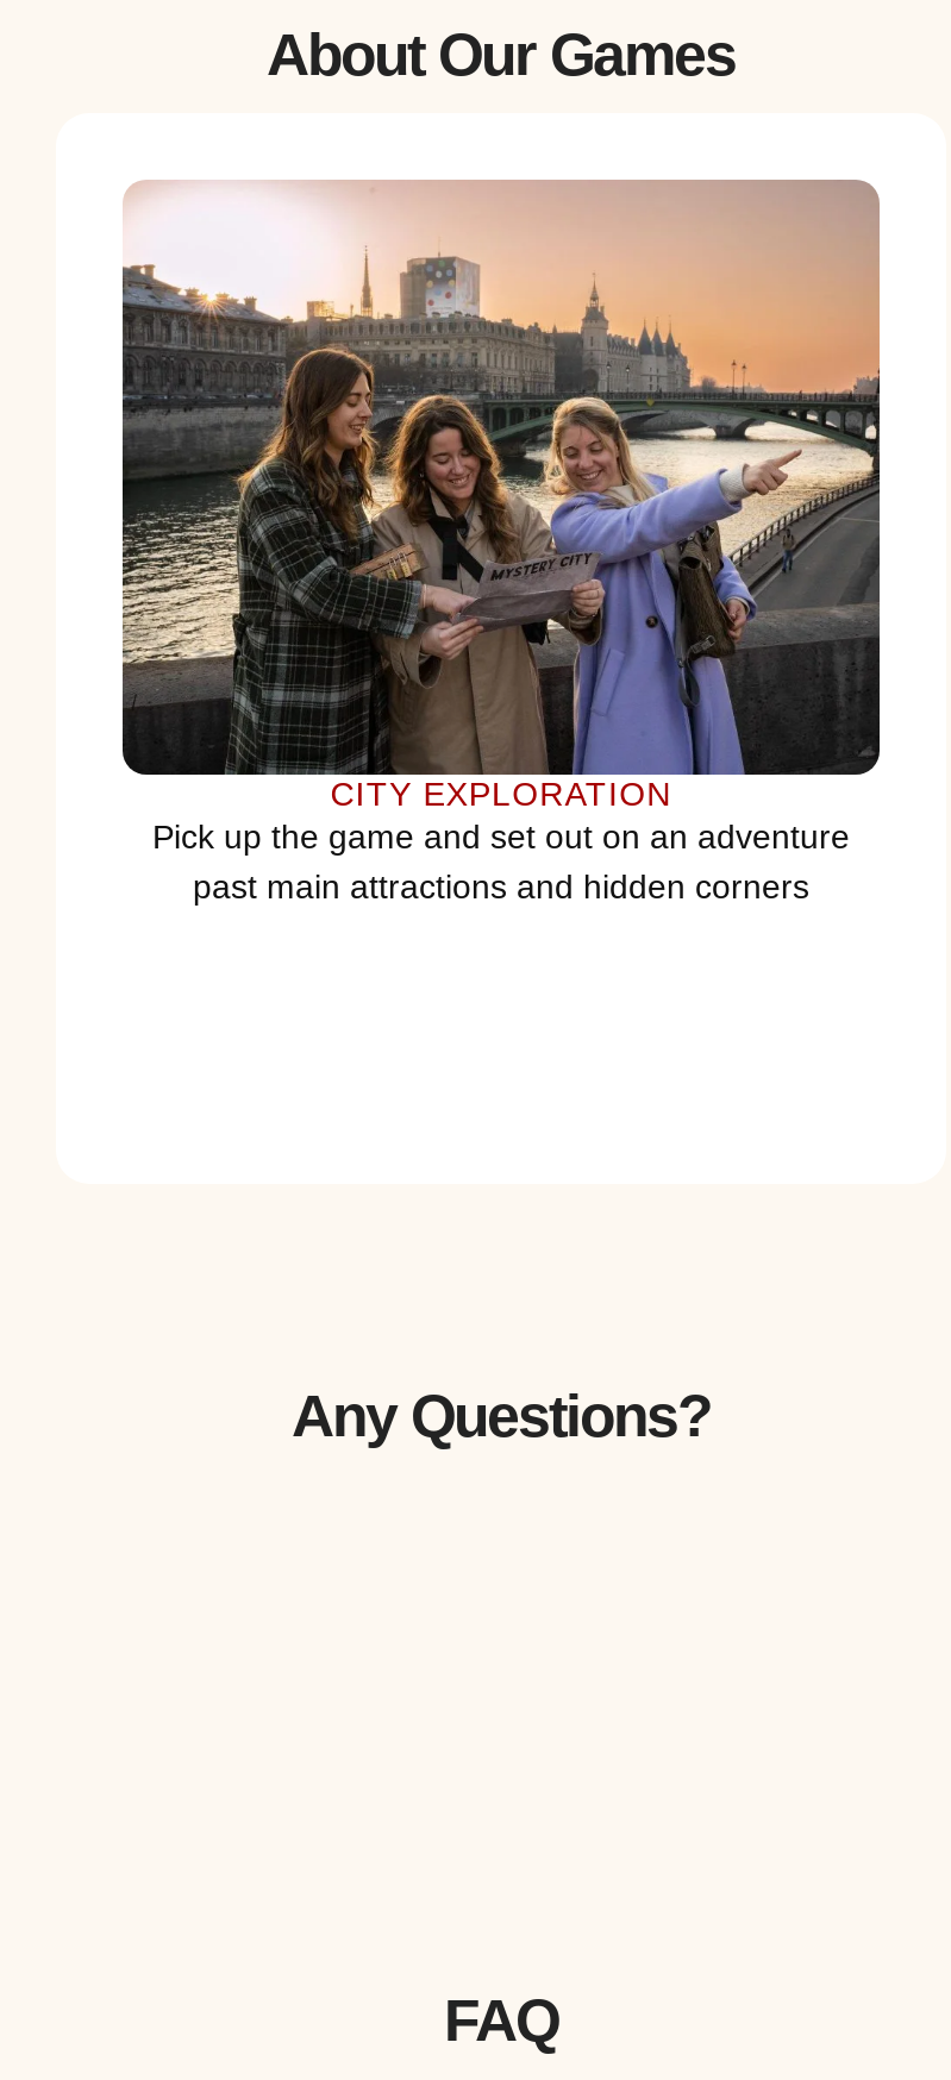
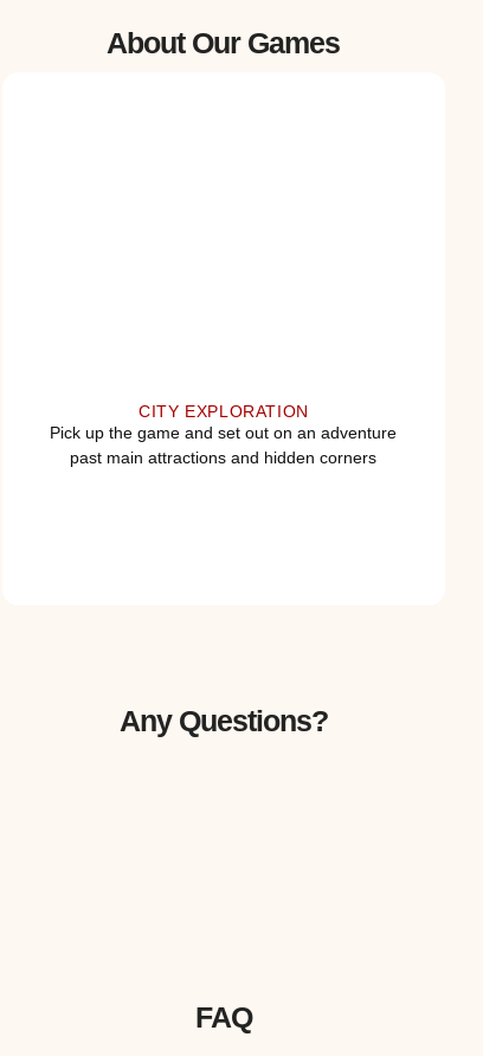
- [image]
